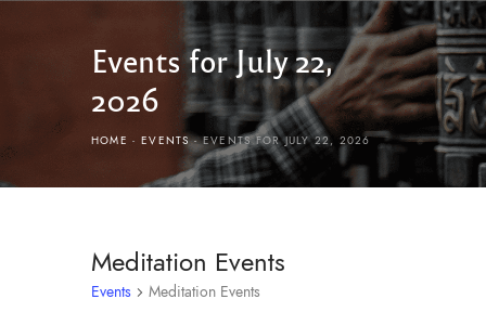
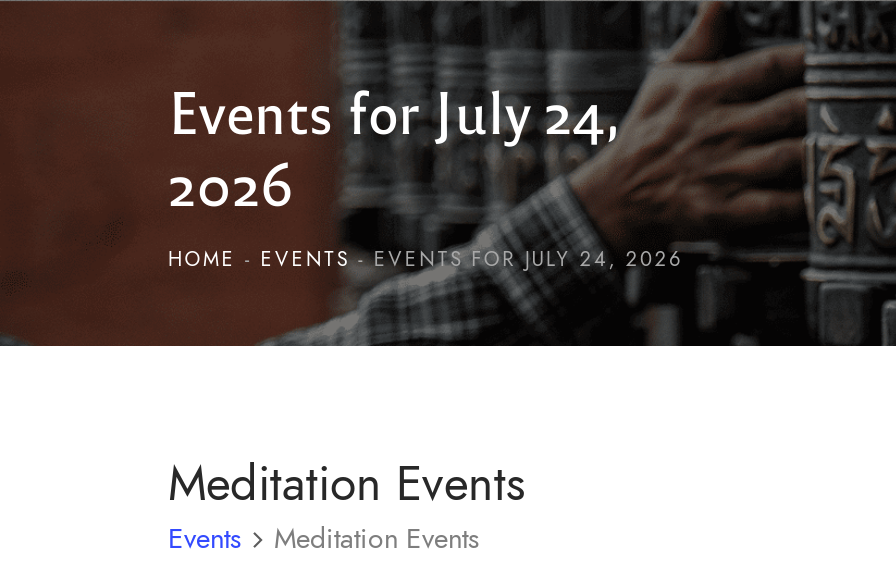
- Events for July 22,
+ Events for July 24,

- EVENTS FOR JULY 22, 2026
+ EVENTS FOR JULY 24, 2026
